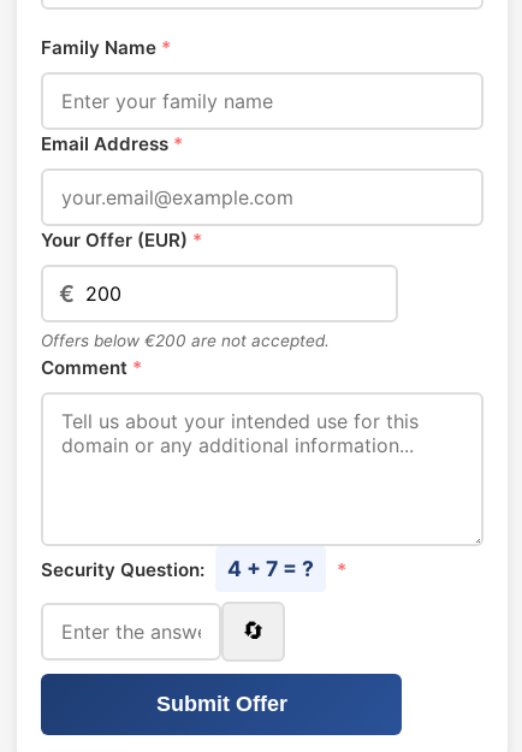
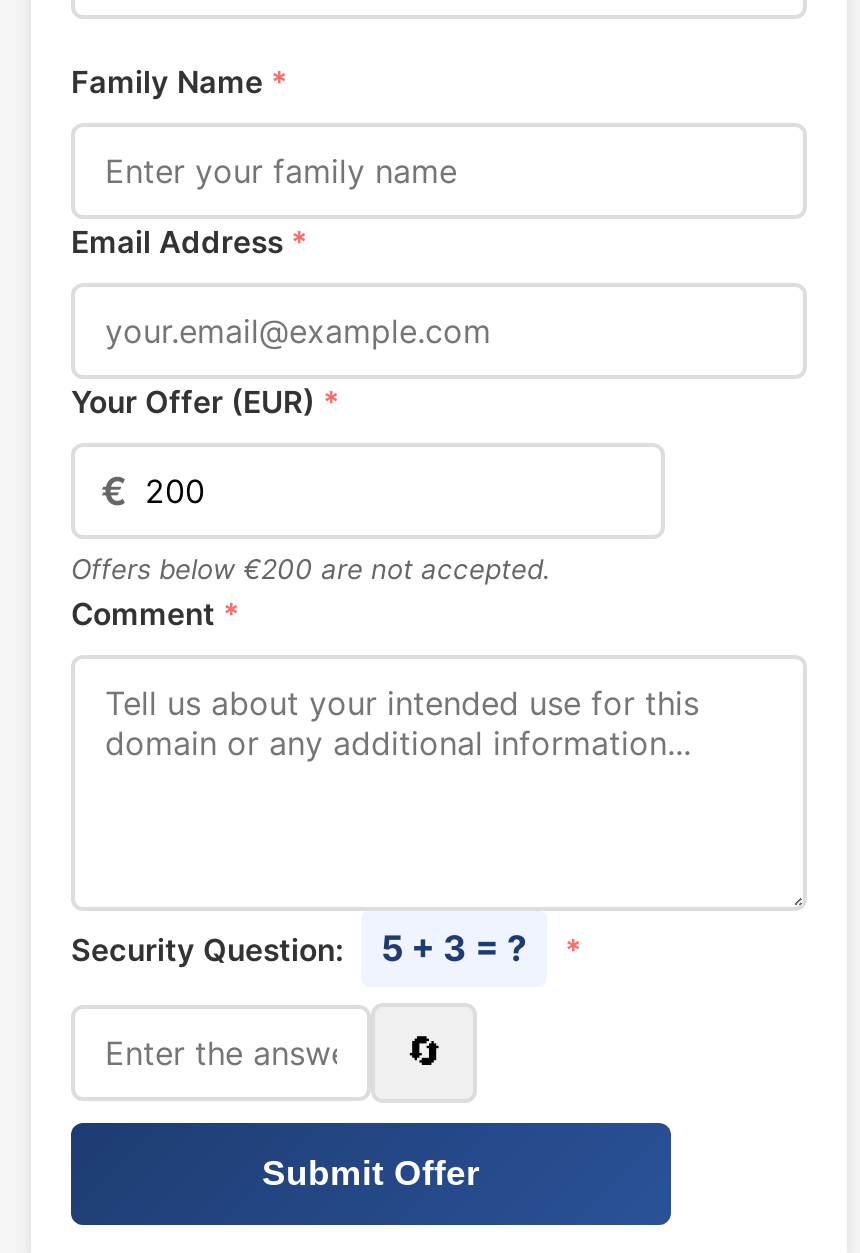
- 4 + 7 = ?
+ 5 + 3 = ?
